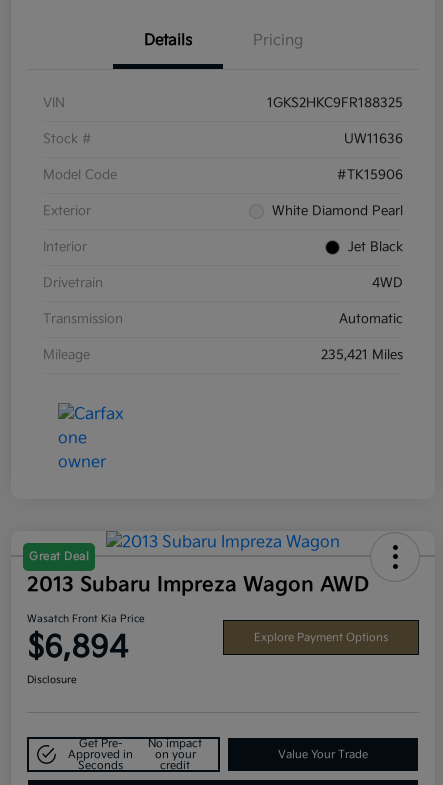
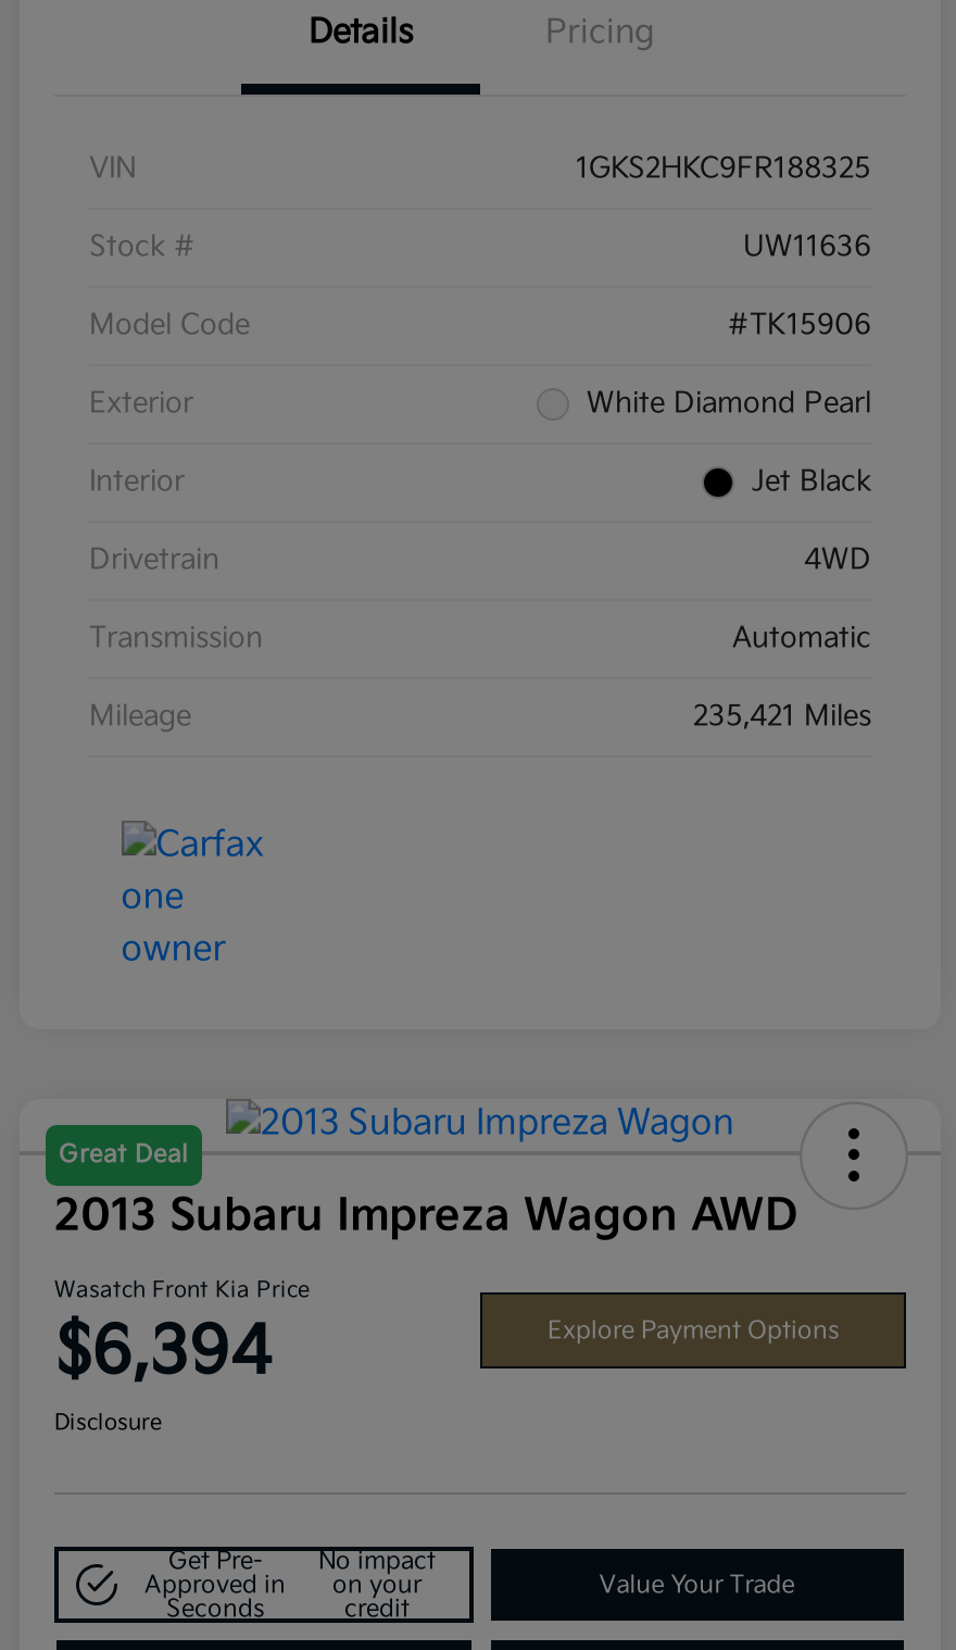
- $6,894
+ $6,394
